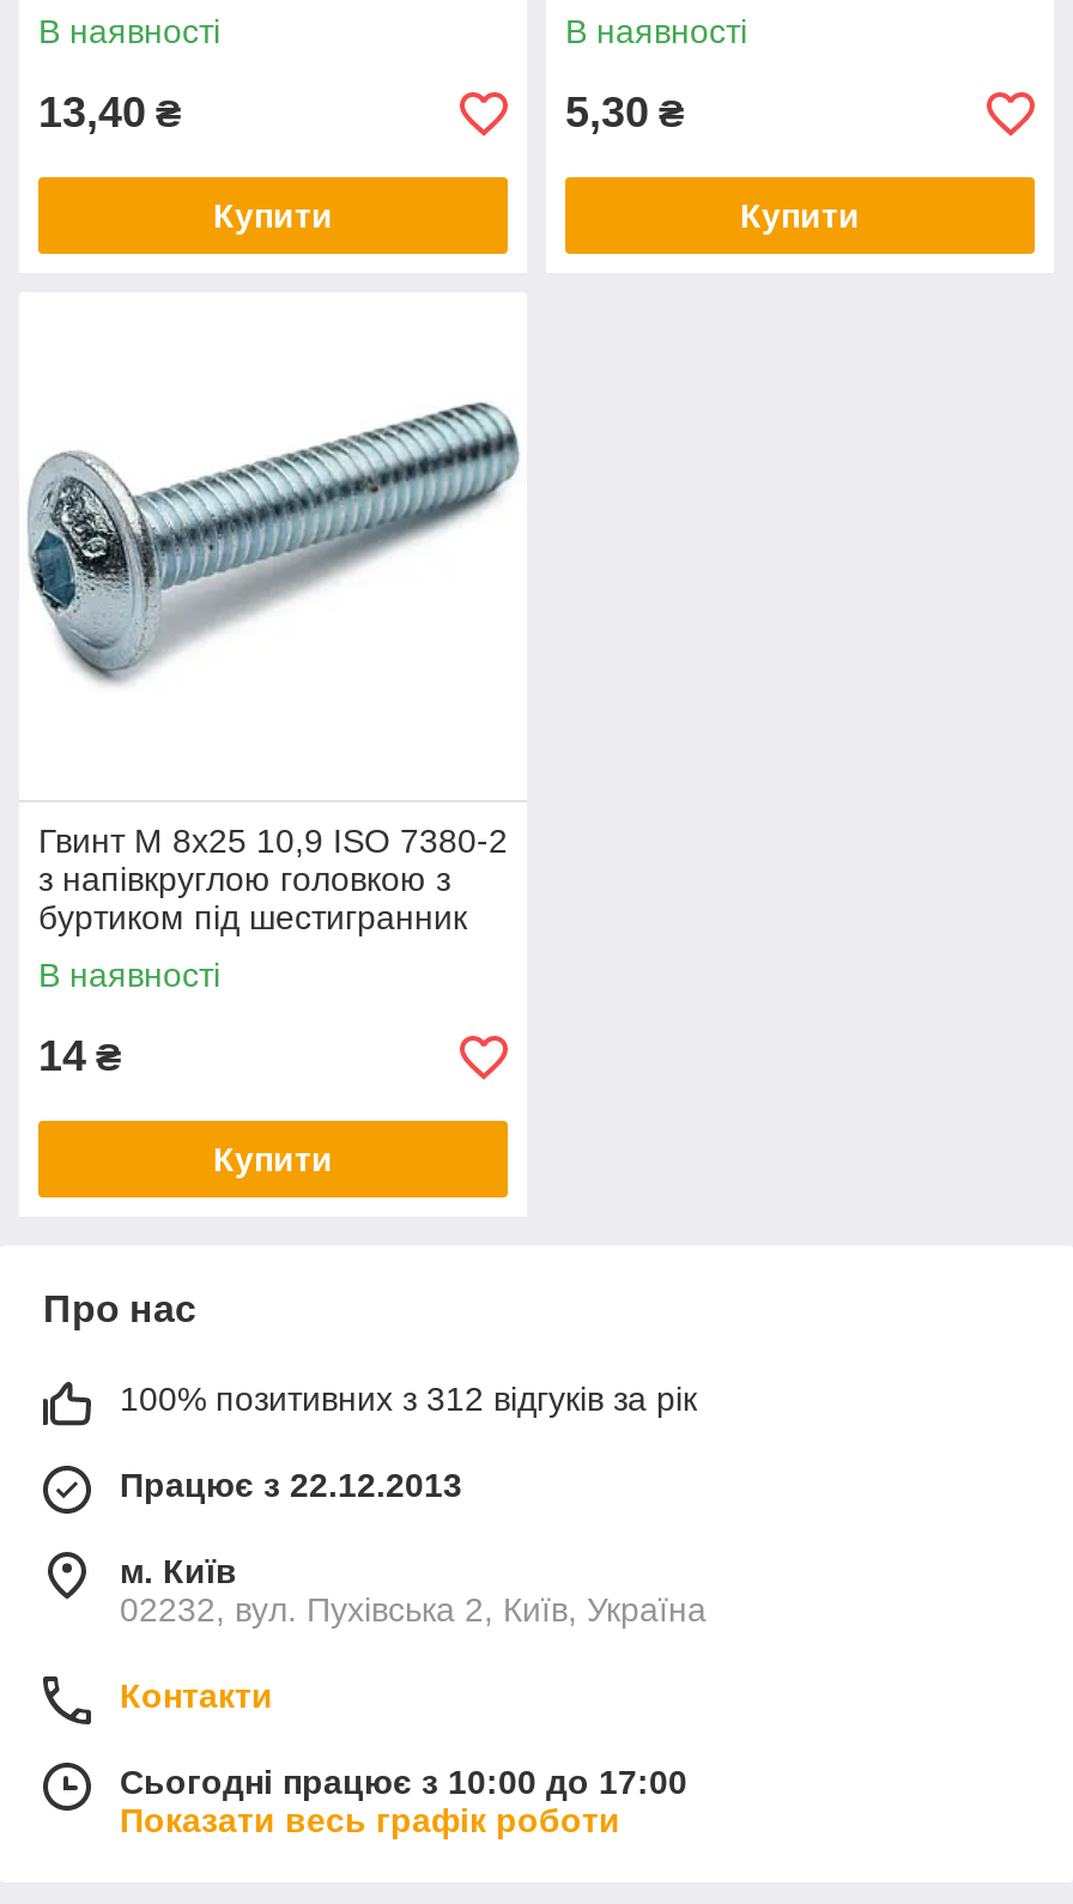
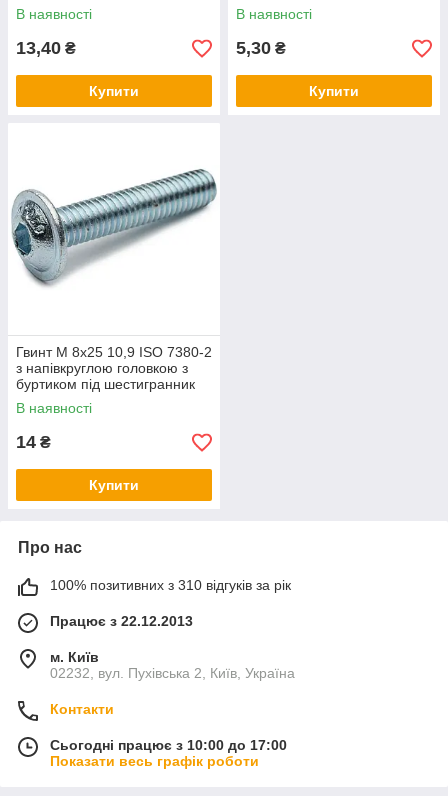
- 100% позитивних з 312 відгуків за рік
+ 100% позитивних з 310 відгуків за рік
